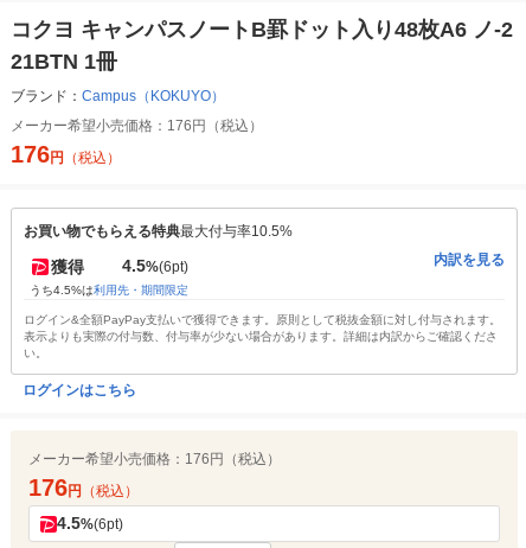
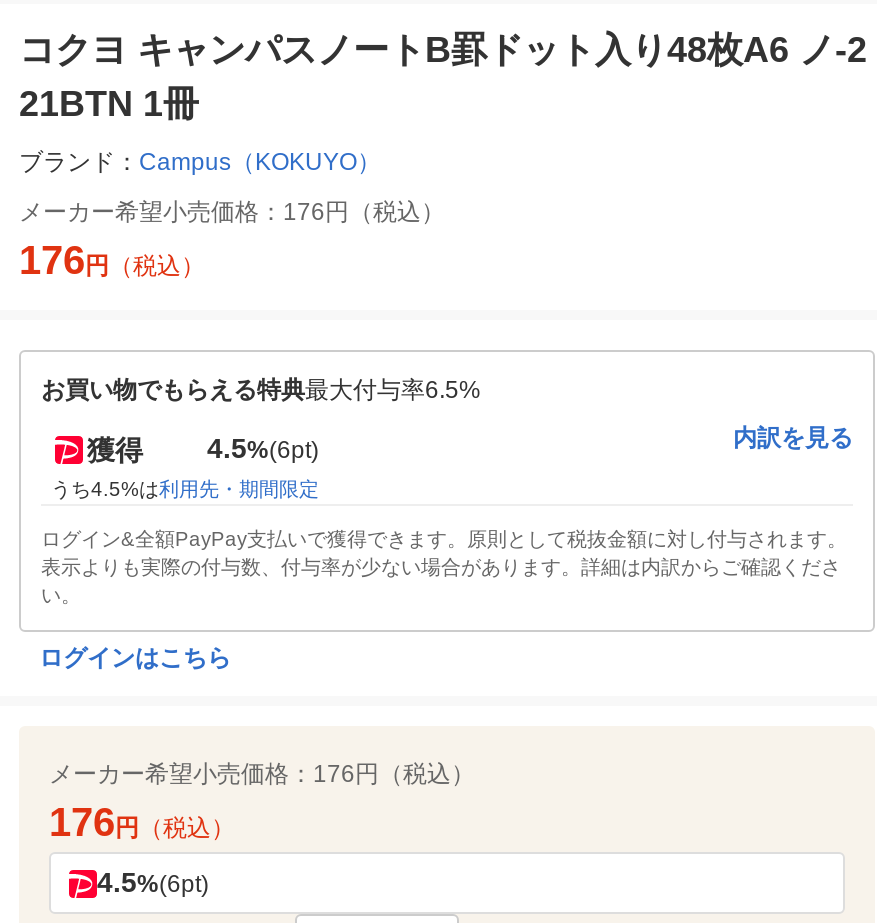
- お買い物でもらえる特典最大付与率10.5%
+ お買い物でもらえる特典最大付与率6.5%
